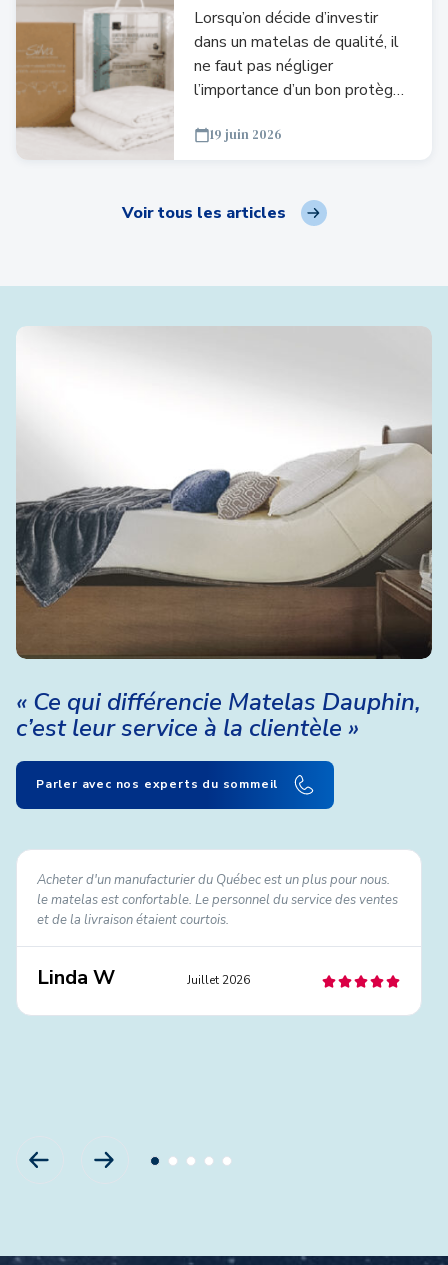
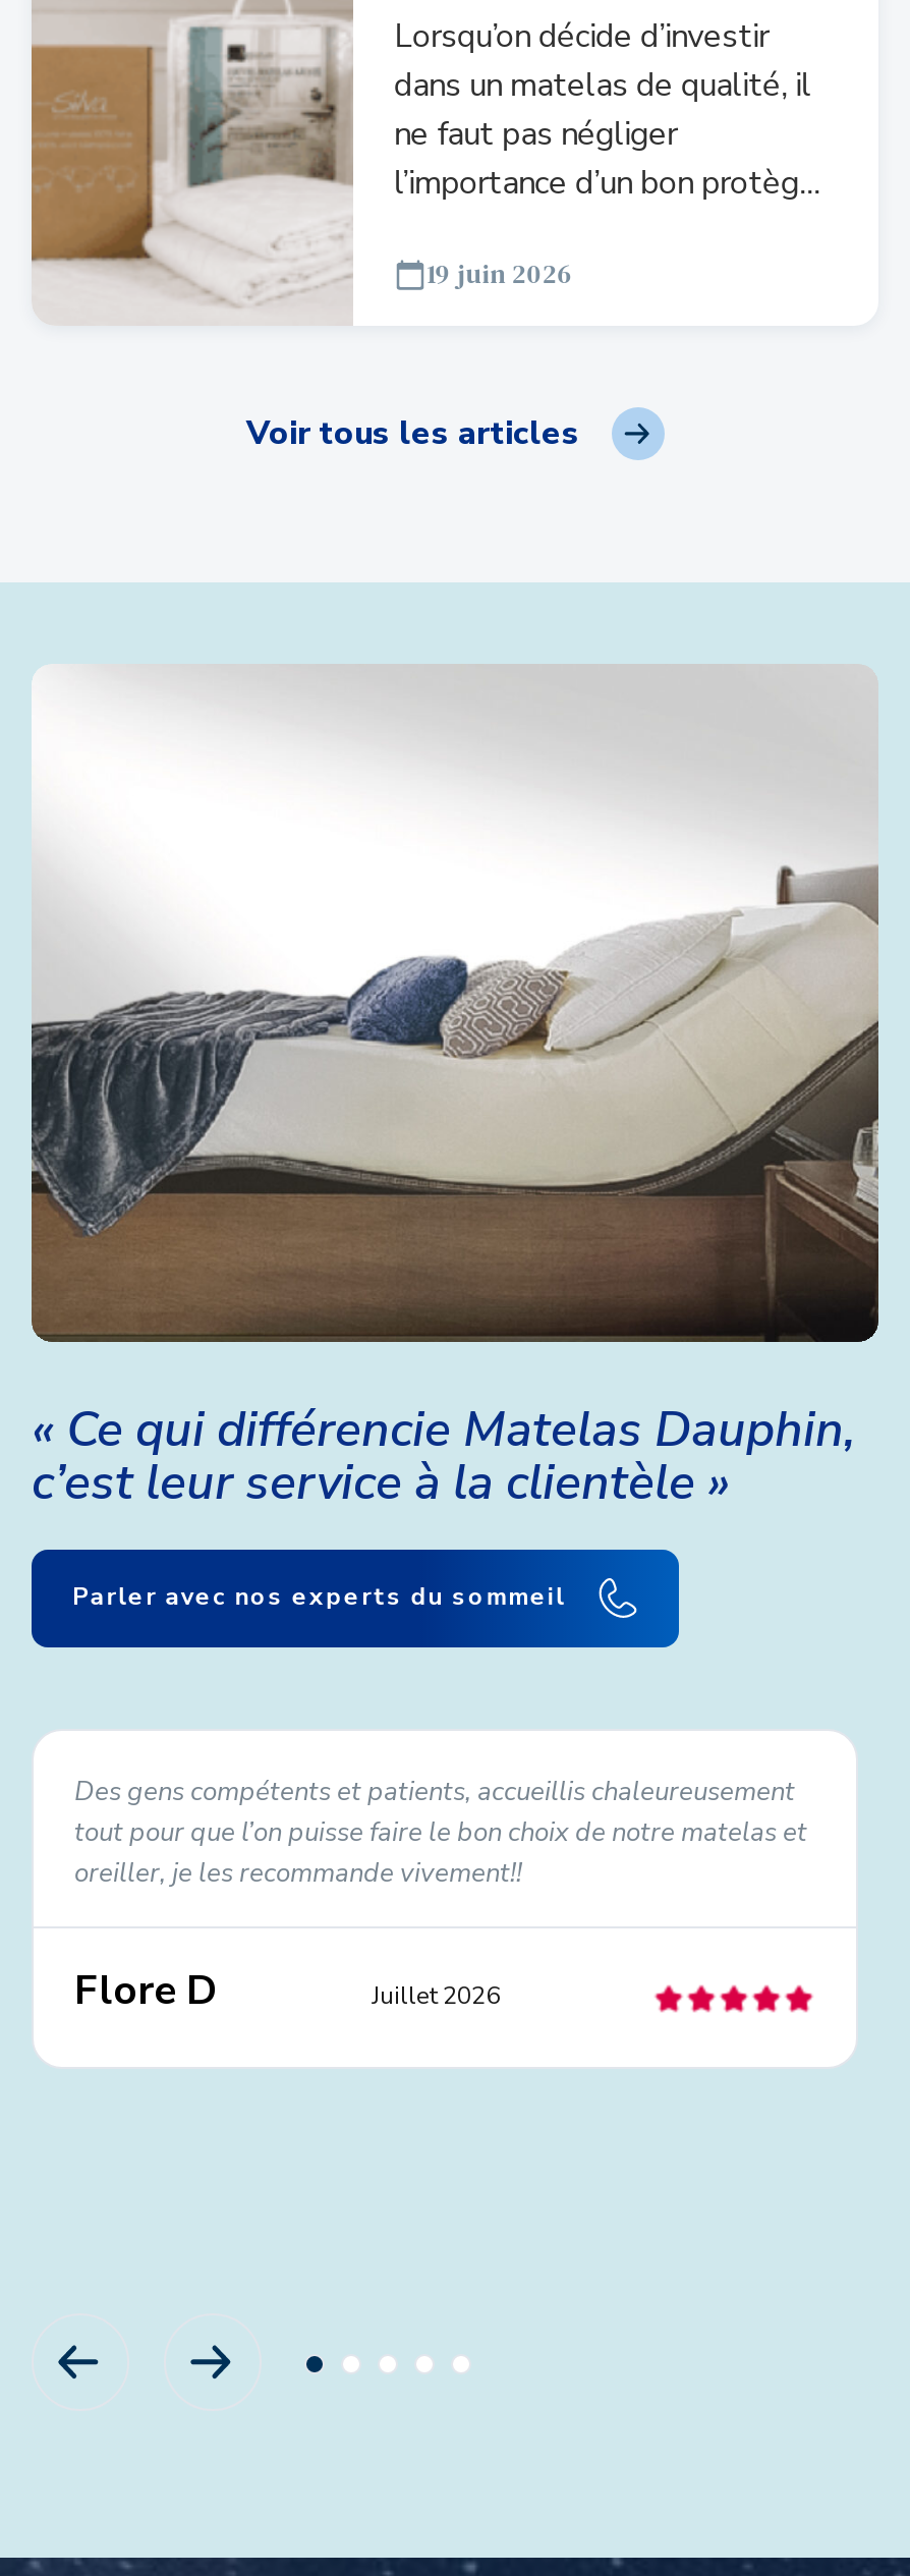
- Acheter d'un manufacturier du Québec est un plus pour nous.
- le matelas est confortable. Le personnel du service des ventes
- et de la livraison étaient courtois.
+ Des gens compétents et patients, accueillis chaleureusement
+ tout pour que l’on puisse faire le bon choix de notre matelas et
+ oreiller, je les recommande vivement!!

- Linda W
+ Flore D
